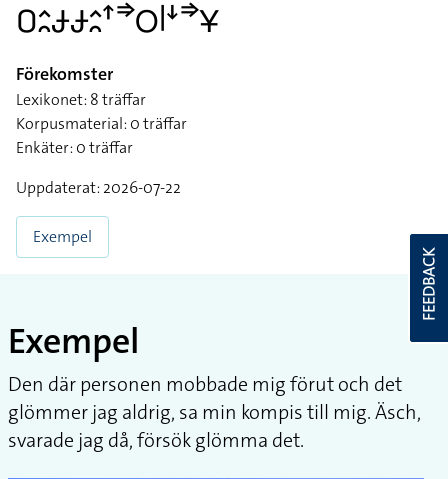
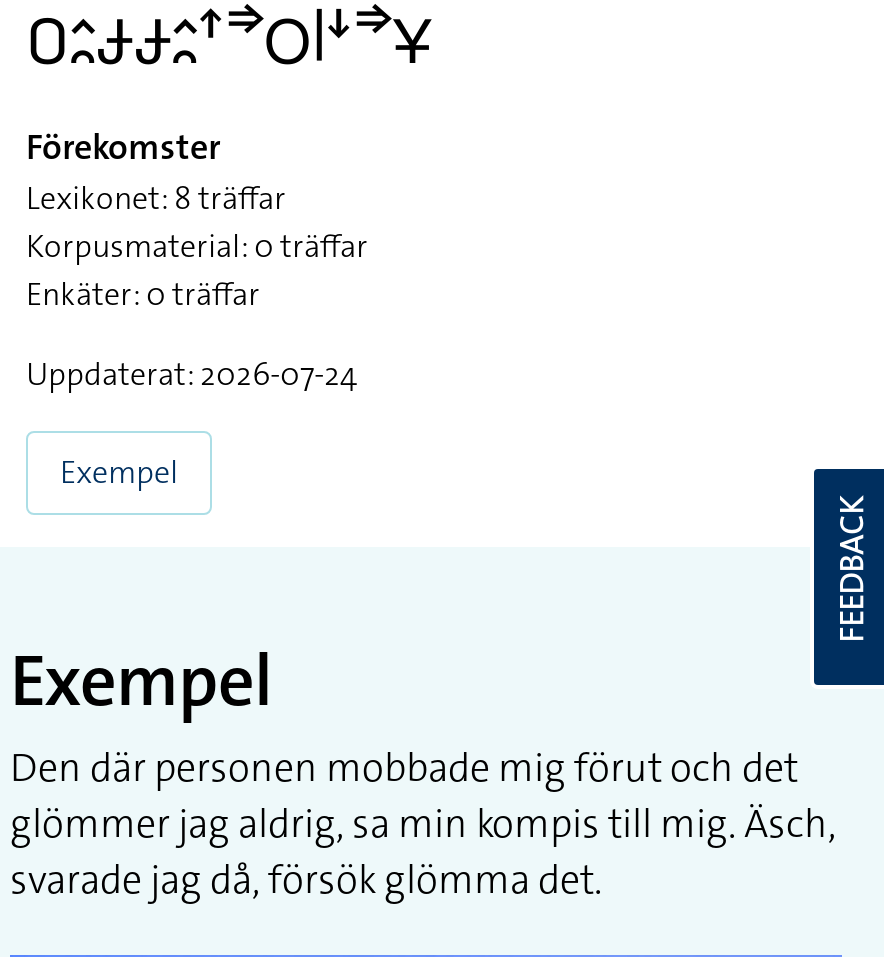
- Uppdaterat: 2026-07-22
+ Uppdaterat: 2026-07-24
